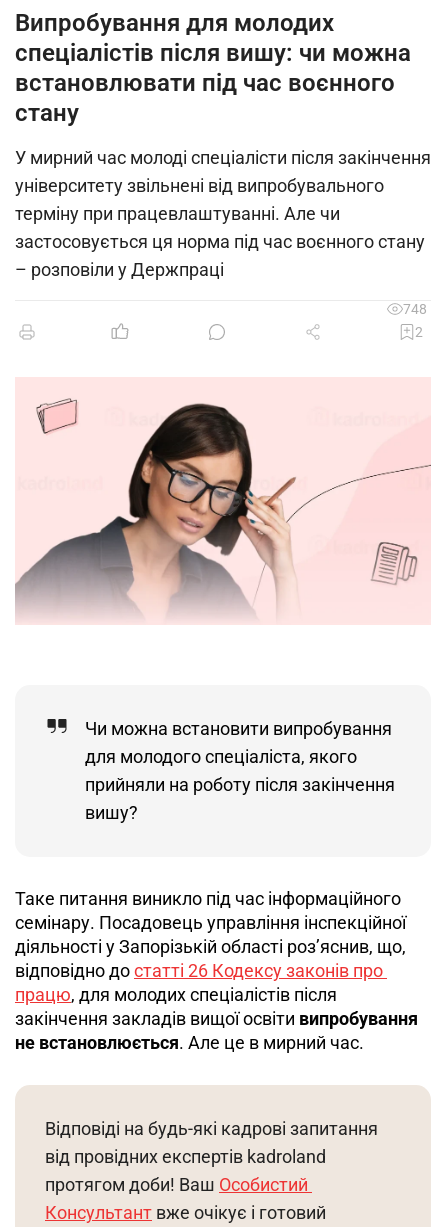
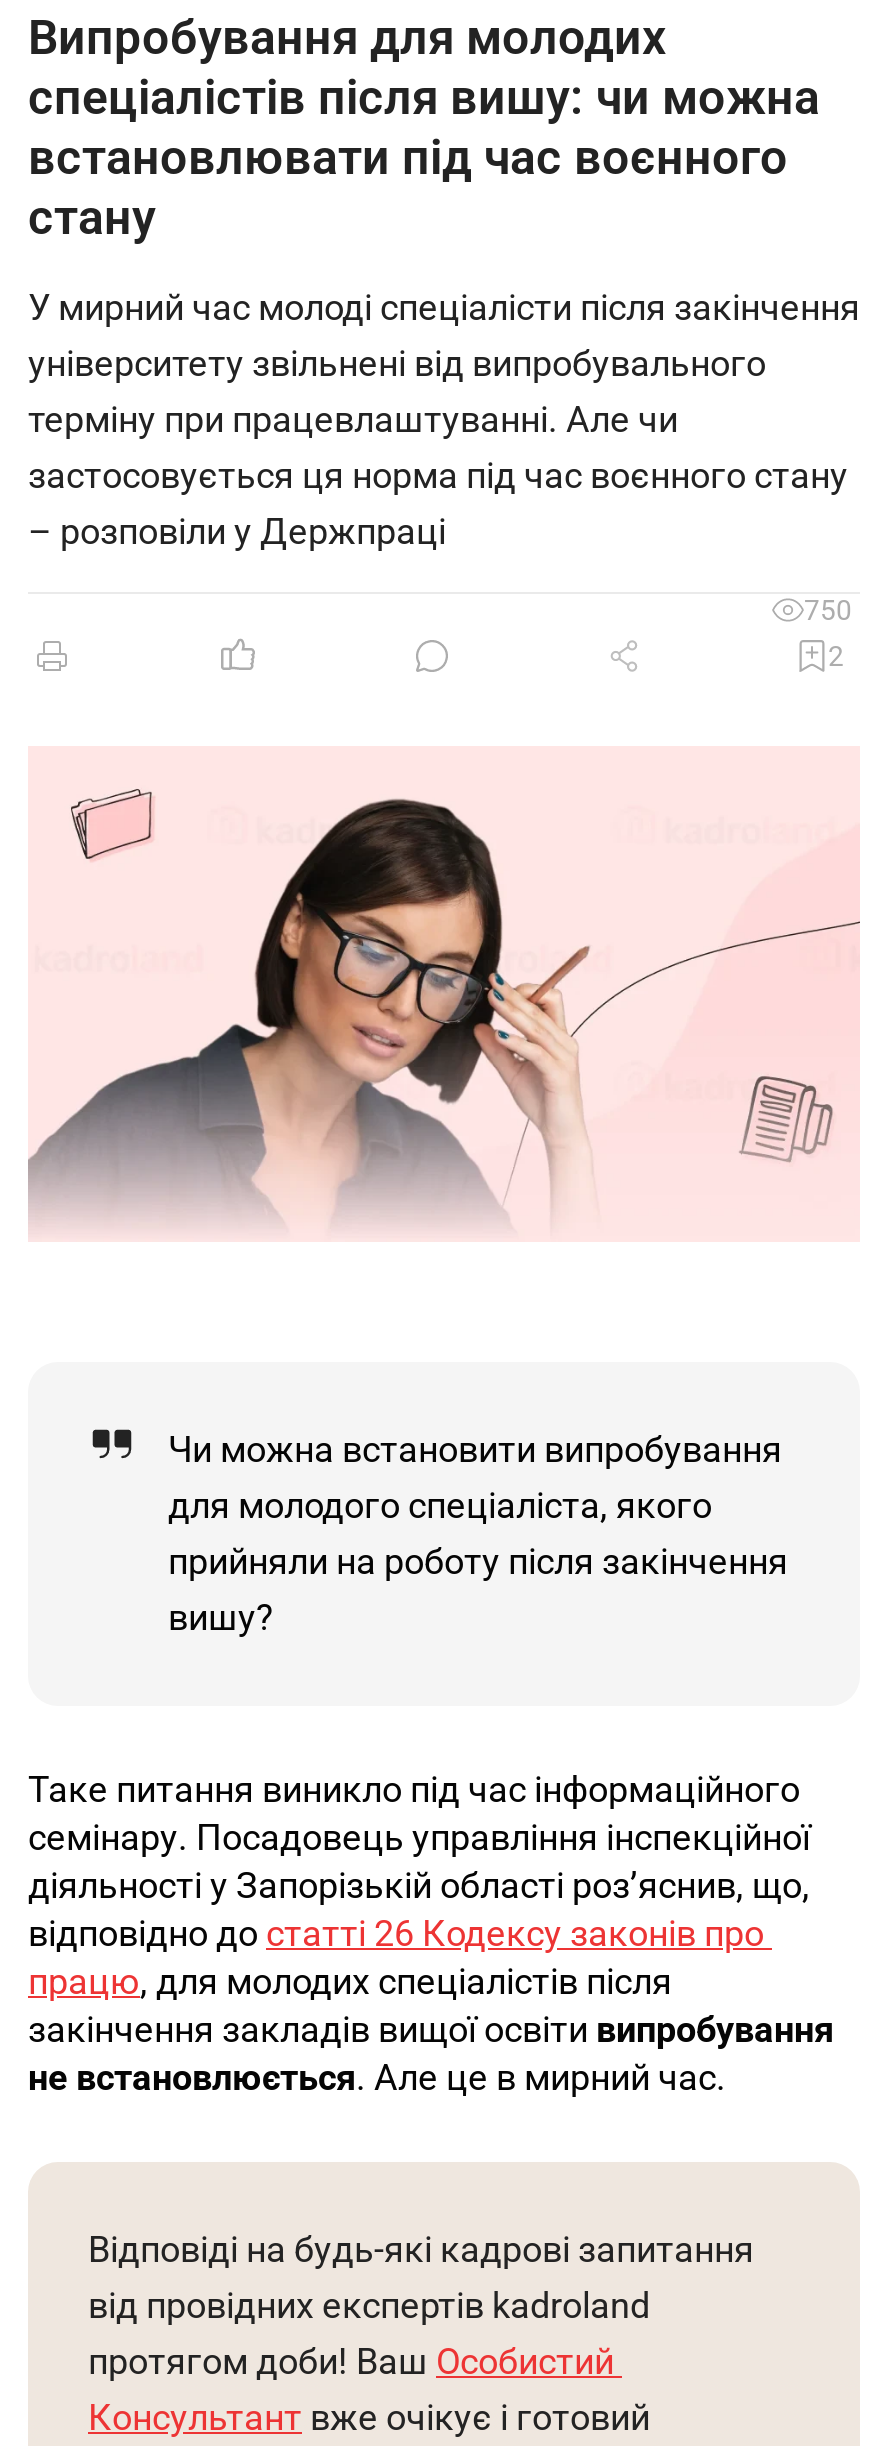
- 748
+ 750
